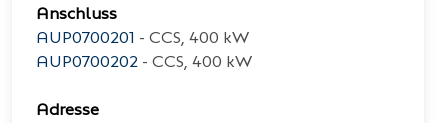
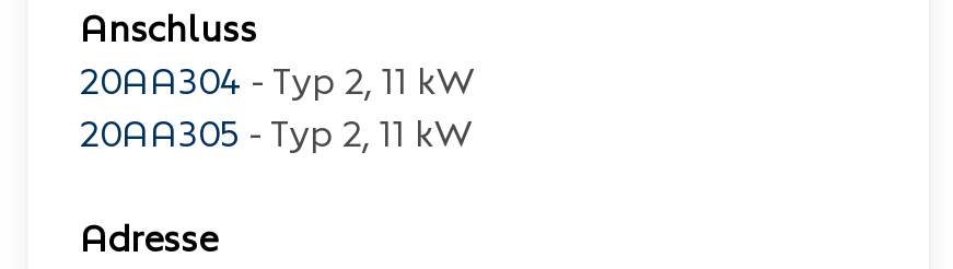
- AUP0700201 - CCS, 400 kW
- AUP0700202 - CCS, 400 kW
+ 20AA304 - Typ 2, 11 kW
+ 20AA305 - Typ 2, 11 kW
